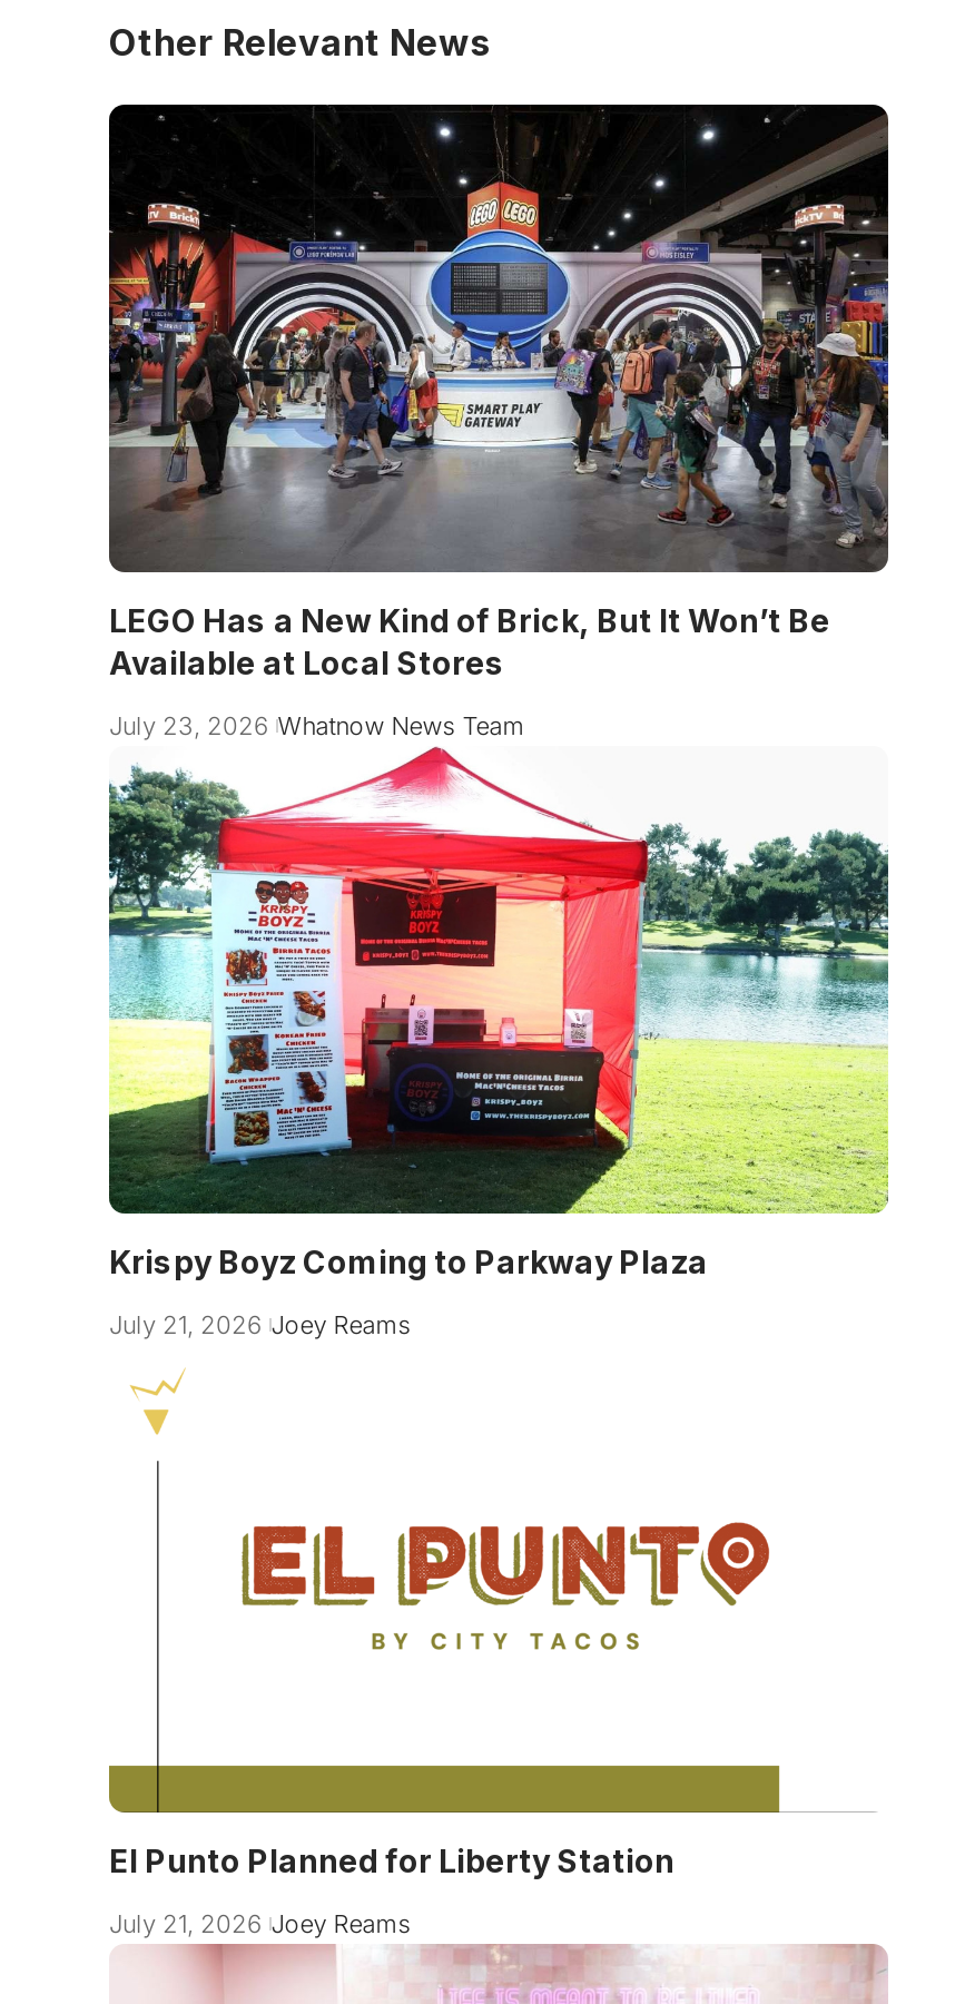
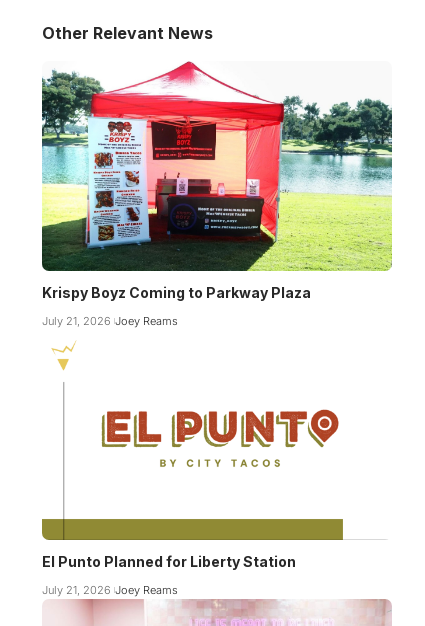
- [image]
- LEGO Has a New Kind of Brick, But It Won’t Be
- Available at Local Stores
- July 23, 2026 Whatnow News Team
